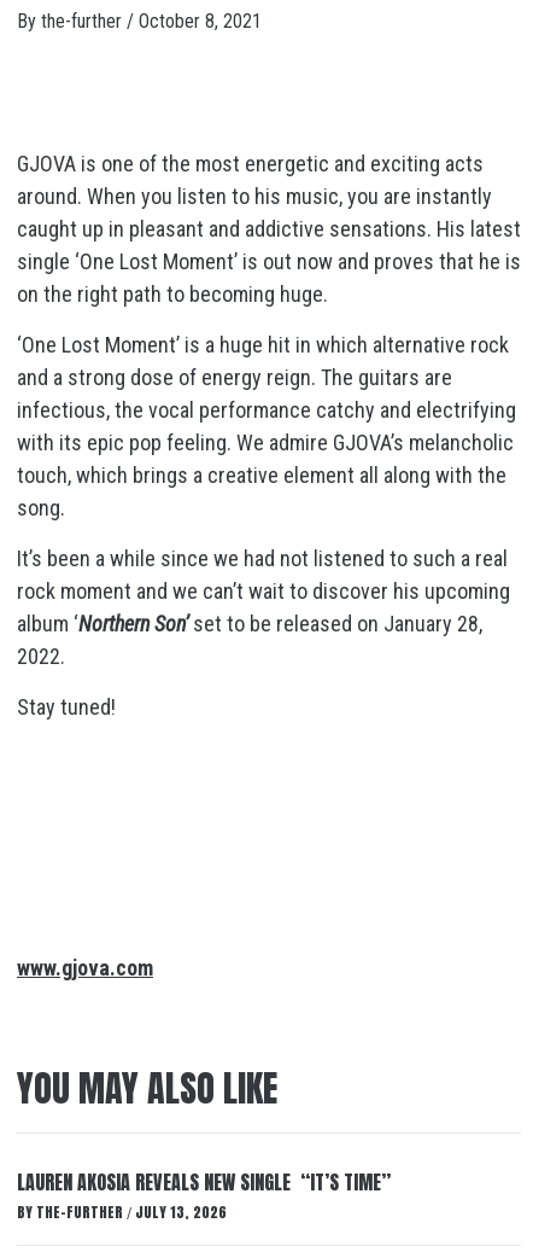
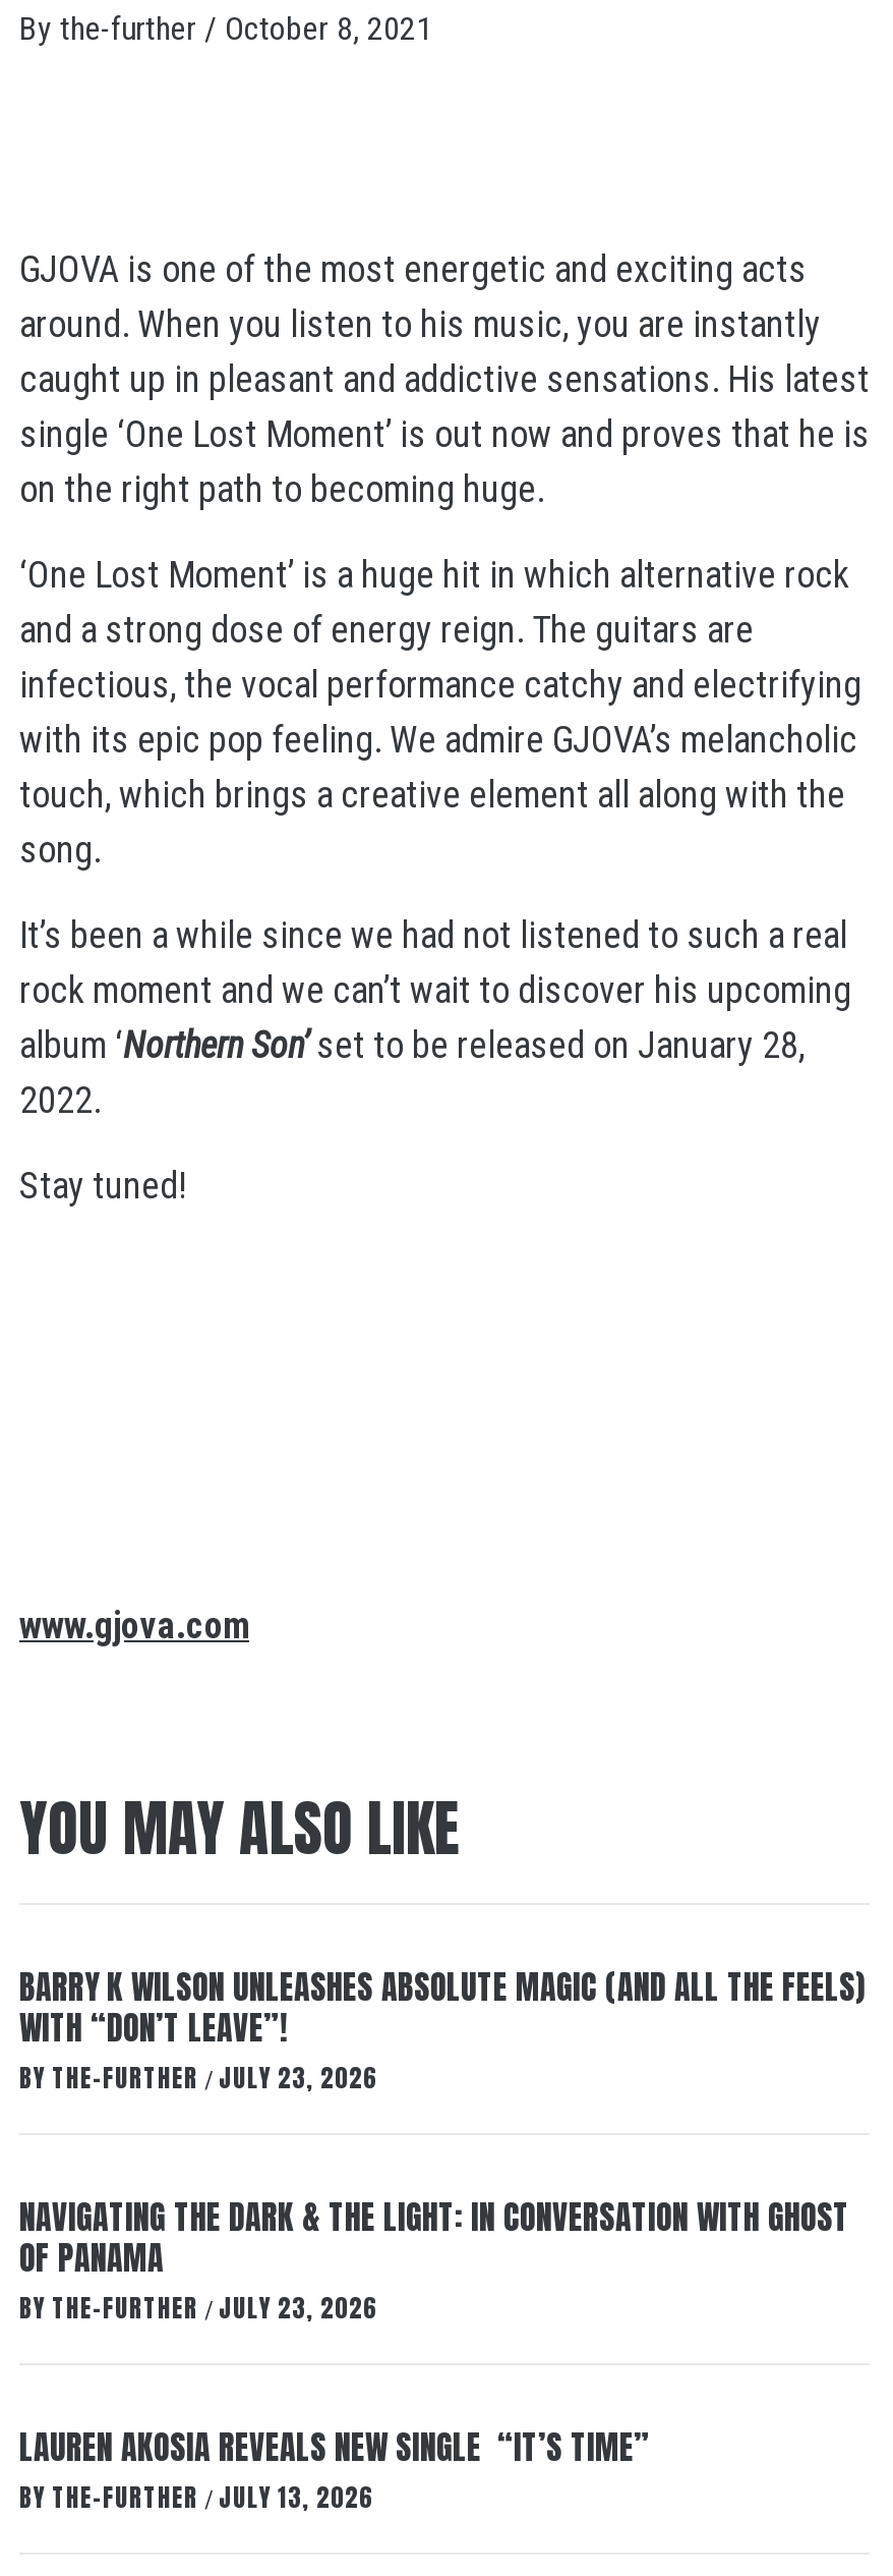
+ BARRY K WILSON UNLEASHES ABSOLUTE MAGIC (AND ALL THE FEELS)
+ WITH “DON’T LEAVE”!
+ BY THE-FURTHER / JULY 23, 2026
+ NAVIGATING THE DARK & THE LIGHT: IN CONVERSATION WITH GHOST
+ OF PANAMA
+ BY THE-FURTHER / JULY 23, 2026
